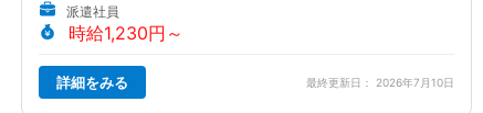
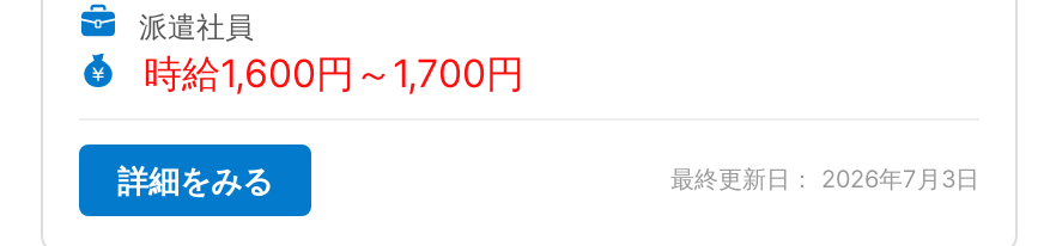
- 時給1,230円～
+ 時給1,600円～1,700円

- 最終更新日： 2026年7月10日
+ 最終更新日： 2026年7月3日
